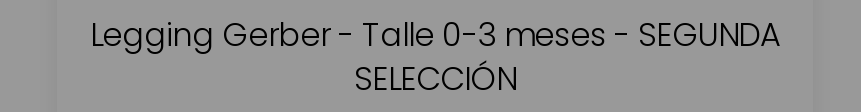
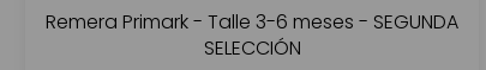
- Legging Gerber - Talle 0-3 meses - SEGUNDA
+ Remera Primark - Talle 3-6 meses - SEGUNDA
